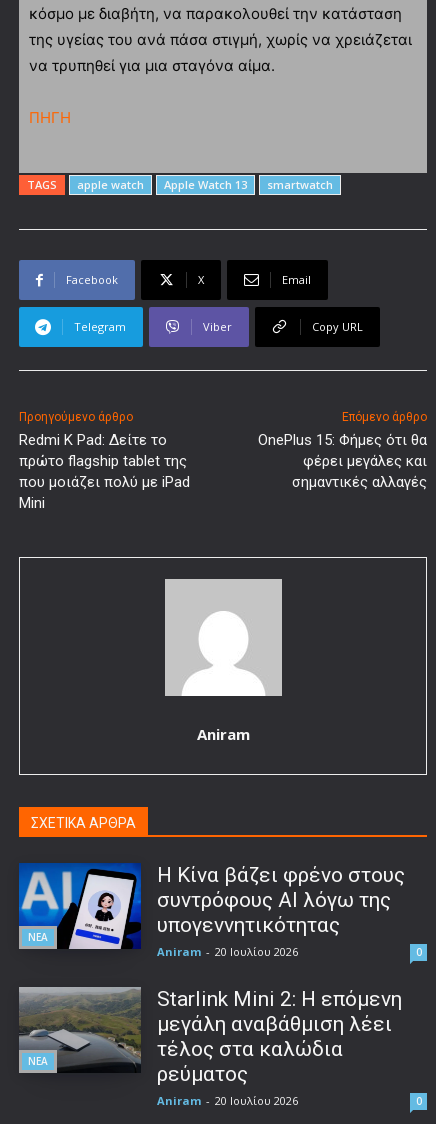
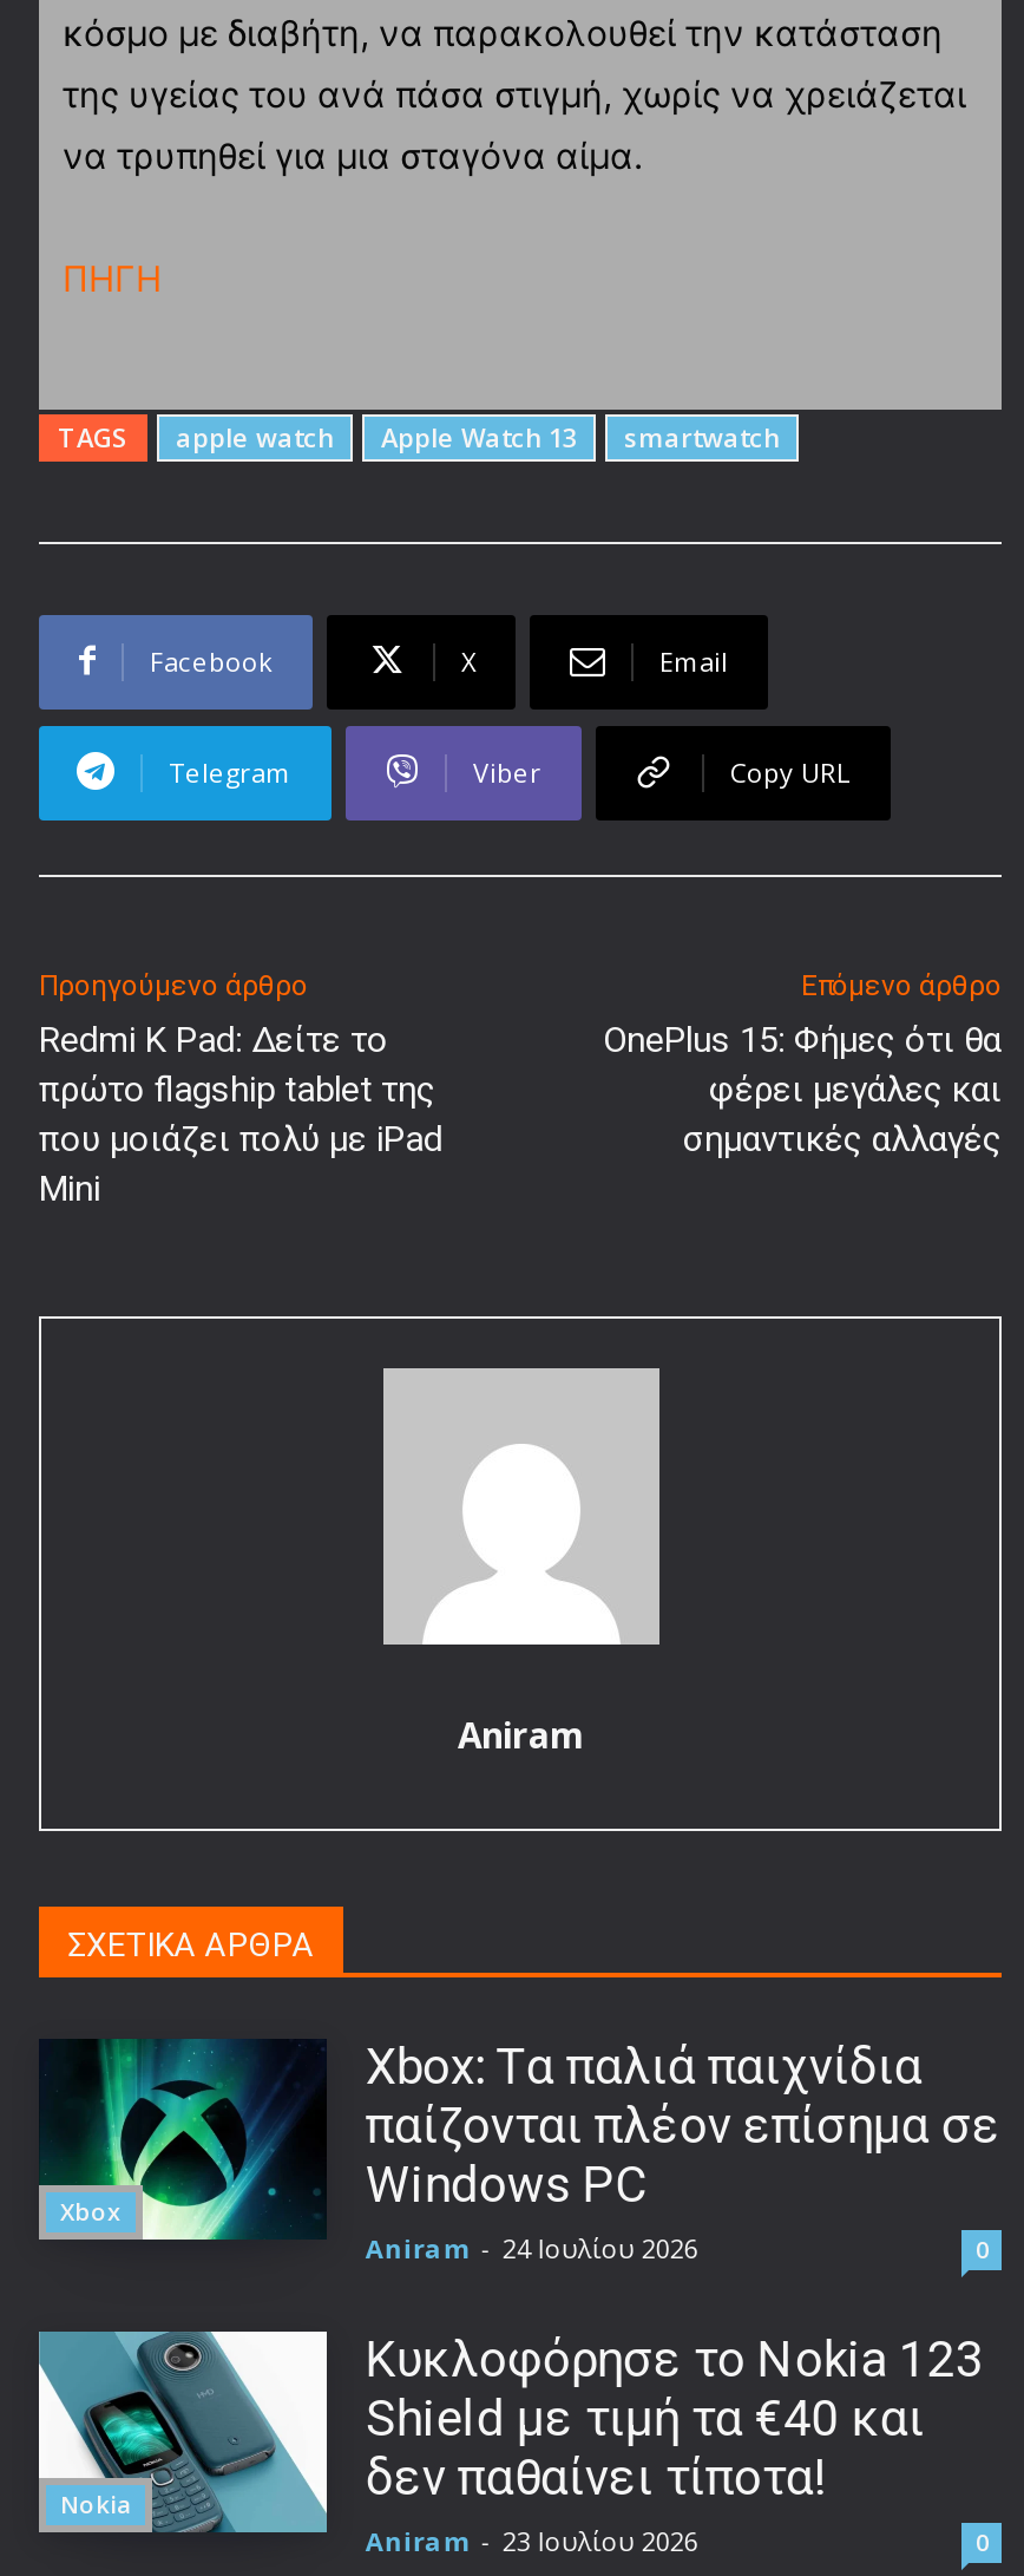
- [image]
- ΝΕΑ
+ [image]
+ Xbox

- Η Κίνα βάζει φρένο στους
- συντρόφους AI λόγω της
- υπογεννητικότητας
- Aniram - 20 Ιουλίου 2026
+ Xbox: Τα παλιά παιχνίδια
+ παίζονται πλέον επίσημα σε
+ Windows PC
+ Aniram - 24 Ιουλίου 2026

- [image]
- ΝΕΑ
+ [image]
+ Nokia

- Starlink Mini 2: Η επόμενη
- μεγάλη αναβάθμιση λέει
- τέλος στα καλώδια
- ρεύματος
- Aniram - 20 Ιουλίου 2026
+ Κυκλοφόρησε το Nokia 123
+ Shield με τιμή τα €40 και
+ δεν παθαίνει τίποτα!
+ Aniram - 23 Ιουλίου 2026
